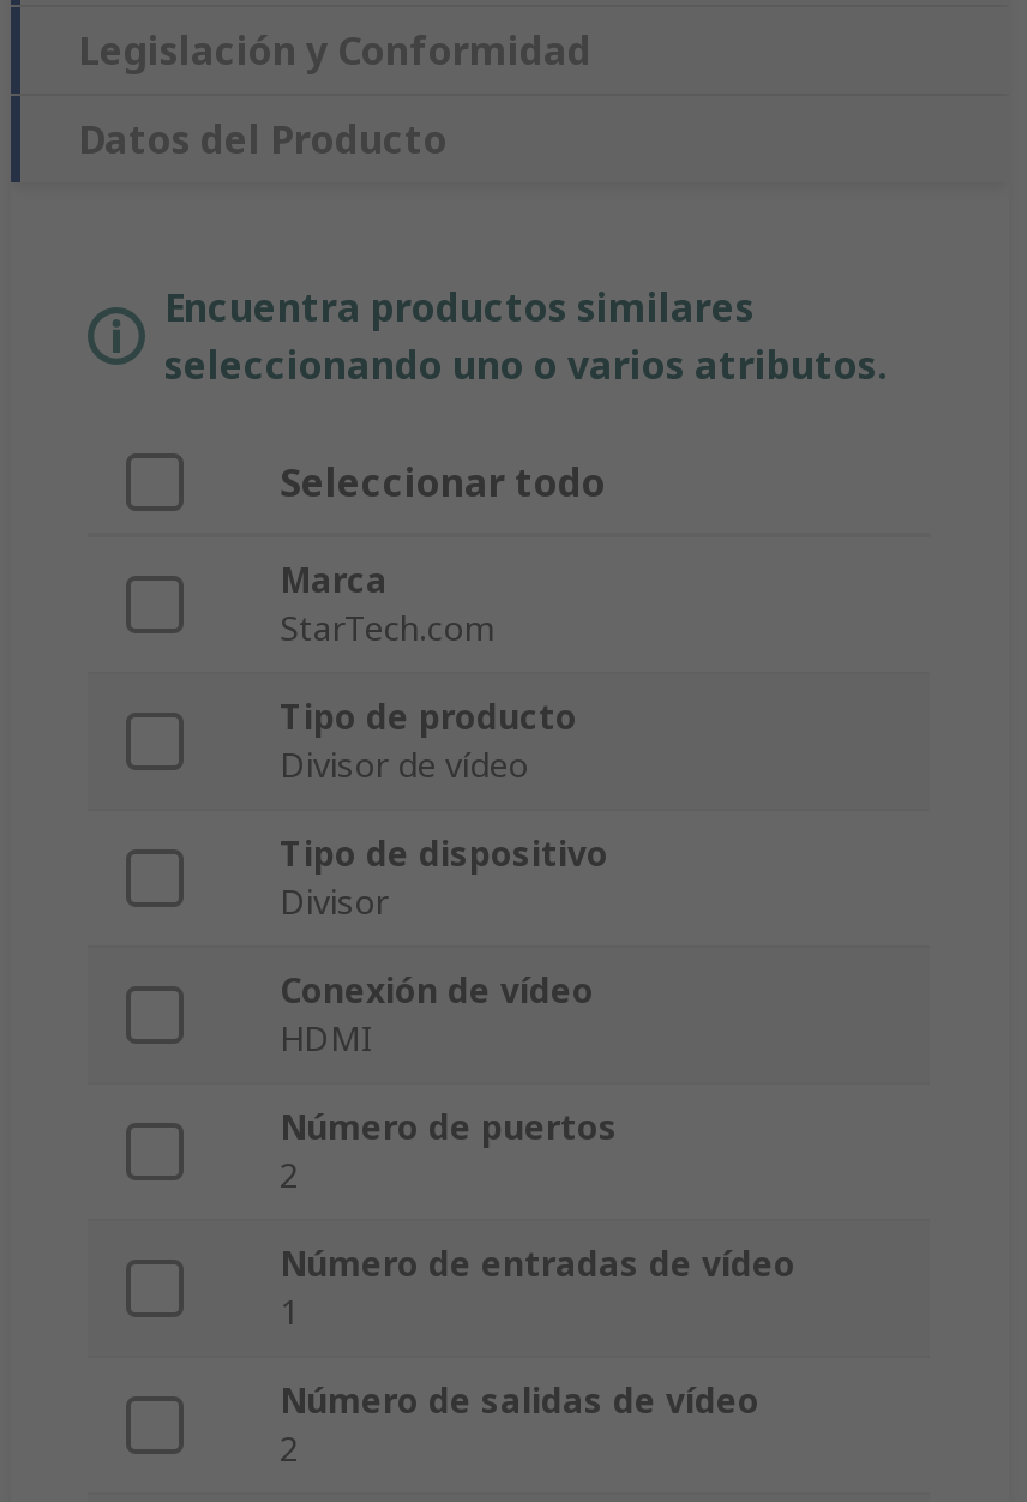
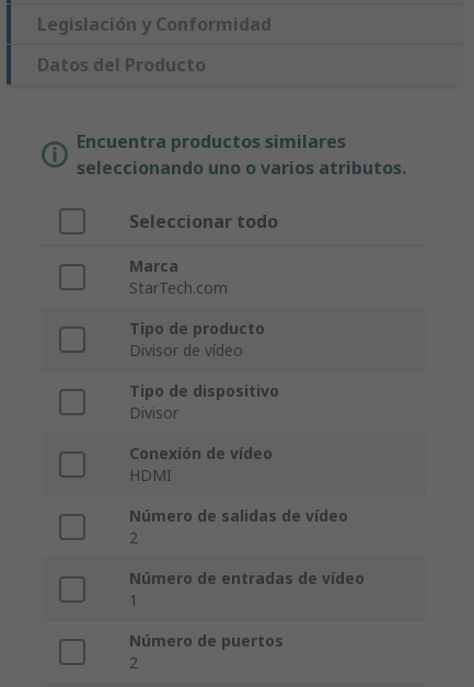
moved down: Número de puertos

moved up: Número de salidas de vídeo
